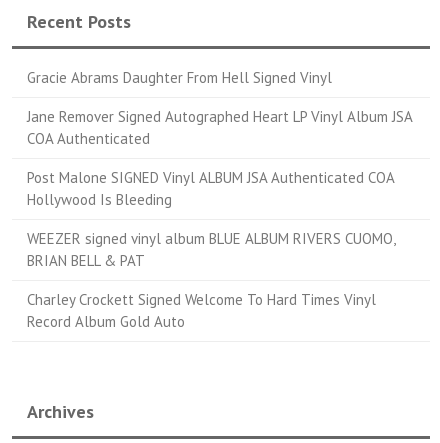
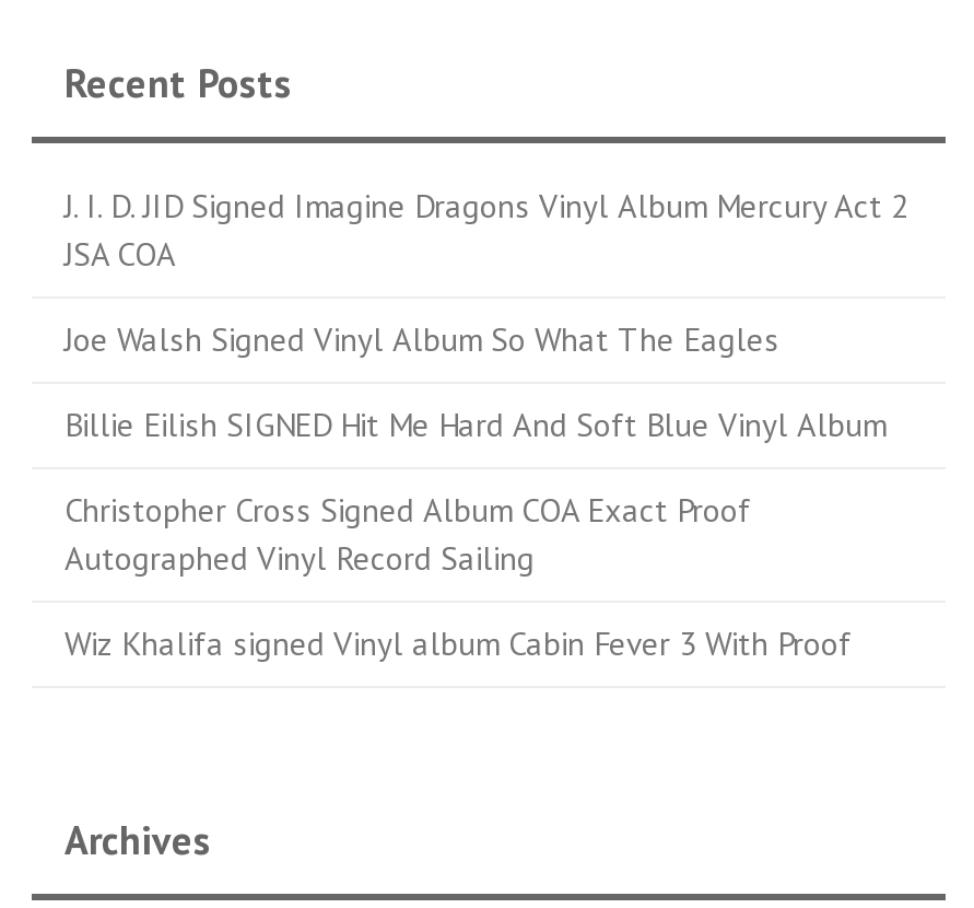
- Gracie Abrams Daughter From Hell Signed Vinyl
+ J. I. D. JID Signed Imagine Dragons Vinyl Album Mercury Act 2
+ JSA COA

- Jane Remover Signed Autographed Heart LP Vinyl Album JSA
- COA Authenticated
+ Joe Walsh Signed Vinyl Album So What The Eagles

- Post Malone SIGNED Vinyl ALBUM JSA Authenticated COA
- Hollywood Is Bleeding
+ Billie Eilish SIGNED Hit Me Hard And Soft Blue Vinyl Album

- WEEZER signed vinyl album BLUE ALBUM RIVERS CUOMO,
- BRIAN BELL & PAT
+ Christopher Cross Signed Album COA Exact Proof
+ Autographed Vinyl Record Sailing

- Charley Crockett Signed Welcome To Hard Times Vinyl
- Record Album Gold Auto
+ Wiz Khalifa signed Vinyl album Cabin Fever 3 With Proof
